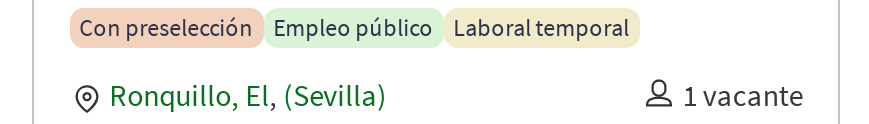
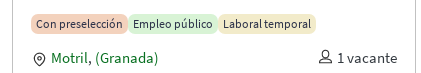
- Ronquillo, El, (Sevilla)
+ Motril, (Granada)
